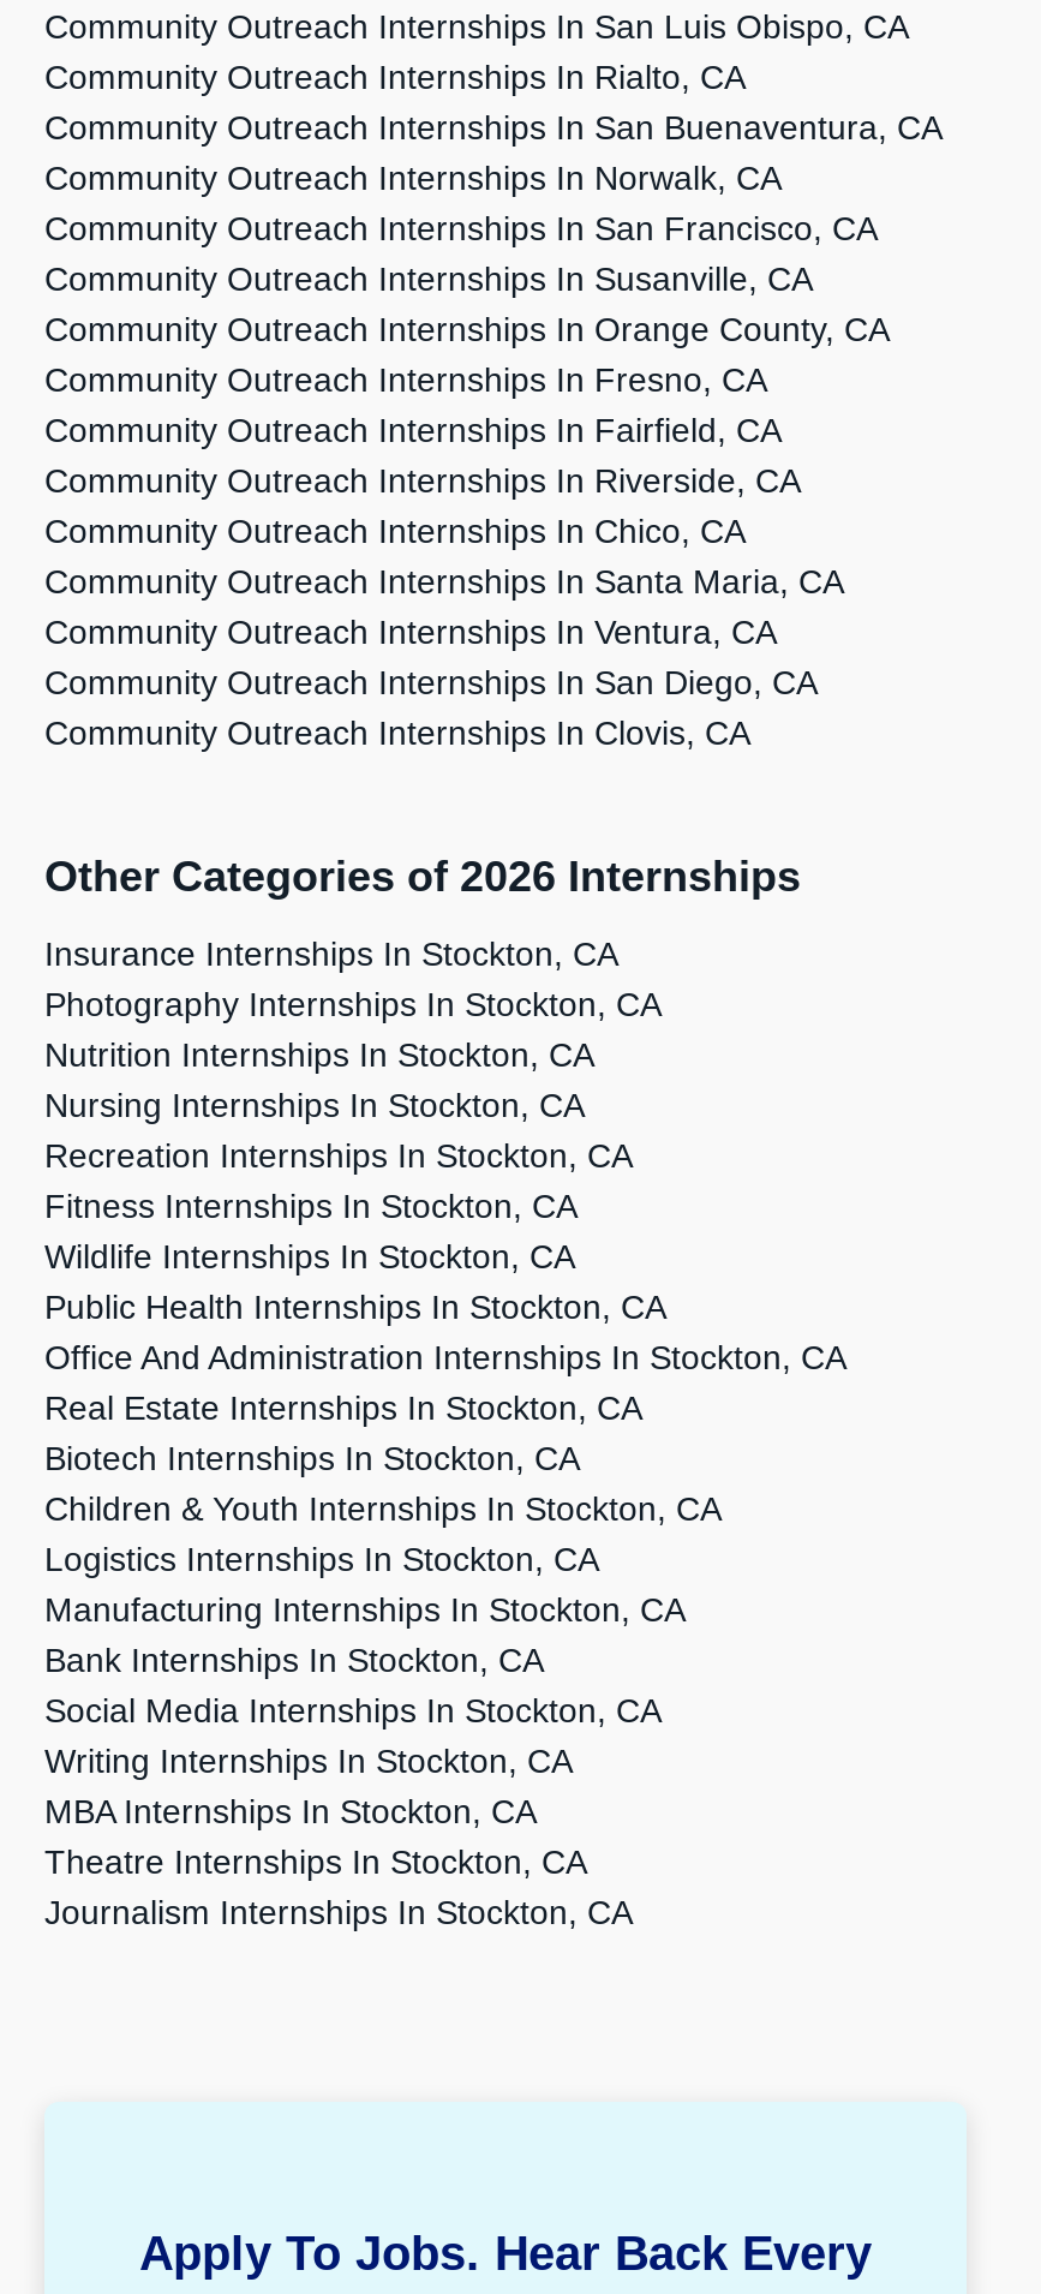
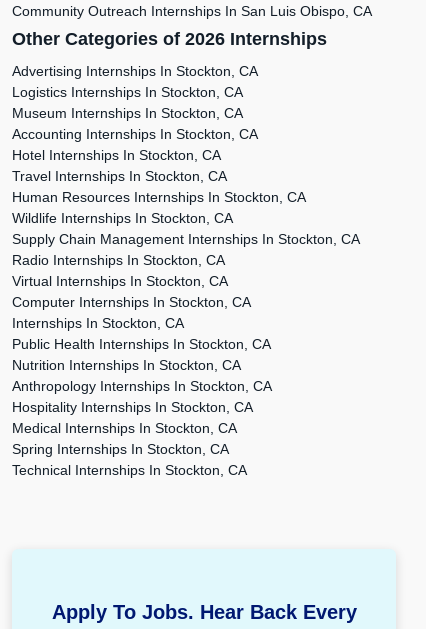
- Community Outreach Internships In Rialto, CA
- Community Outreach Internships In San Buenaventura, CA
- Community Outreach Internships In Norwalk, CA
- Community Outreach Internships In San Francisco, CA
- Community Outreach Internships In Susanville, CA
- Community Outreach Internships In Orange County, CA
- Community Outreach Internships In Fresno, CA
- Community Outreach Internships In Fairfield, CA
- Community Outreach Internships In Riverside, CA
- Community Outreach Internships In Chico, CA
- Community Outreach Internships In Santa Maria, CA
- Community Outreach Internships In Ventura, CA
- Community Outreach Internships In San Diego, CA
- Community Outreach Internships In Clovis, CA

- Insurance Internships In Stockton, CA
- Photography Internships In Stockton, CA
- Nursing Internships In Stockton, CA
- Recreation Internships In Stockton, CA
- Fitness Internships In Stockton, CA
- Office And Administration Internships In Stockton, CA
- Real Estate Internships In Stockton, CA
- Biotech Internships In Stockton, CA
- Children & Youth Internships In Stockton, CA
+ Advertising Internships In Stockton, CA

moved down: Public Health Internships In Stockton, CA | Nutrition Internships In Stockton, CA

moved down: Wildlife Internships In Stockton, CA

moved up: Logistics Internships In Stockton, CA

- Manufacturing Internships In Stockton, CA
- Bank Internships In Stockton, CA
- Social Media Internships In Stockton, CA
- Writing Internships In Stockton, CA
- MBA Internships In Stockton, CA
- Theatre Internships In Stockton, CA
- Journalism Internships In Stockton, CA
+ Museum Internships In Stockton, CA
+ Accounting Internships In Stockton, CA
+ Hotel Internships In Stockton, CA
+ Travel Internships In Stockton, CA
+ Human Resources Internships In Stockton, CA
+ Supply Chain Management Internships In Stockton, CA
+ Radio Internships In Stockton, CA
+ Virtual Internships In Stockton, CA
+ Computer Internships In Stockton, CA
+ Internships In Stockton, CA
+ Anthropology Internships In Stockton, CA
+ Hospitality Internships In Stockton, CA
+ Medical Internships In Stockton, CA
+ Spring Internships In Stockton, CA
+ Technical Internships In Stockton, CA
